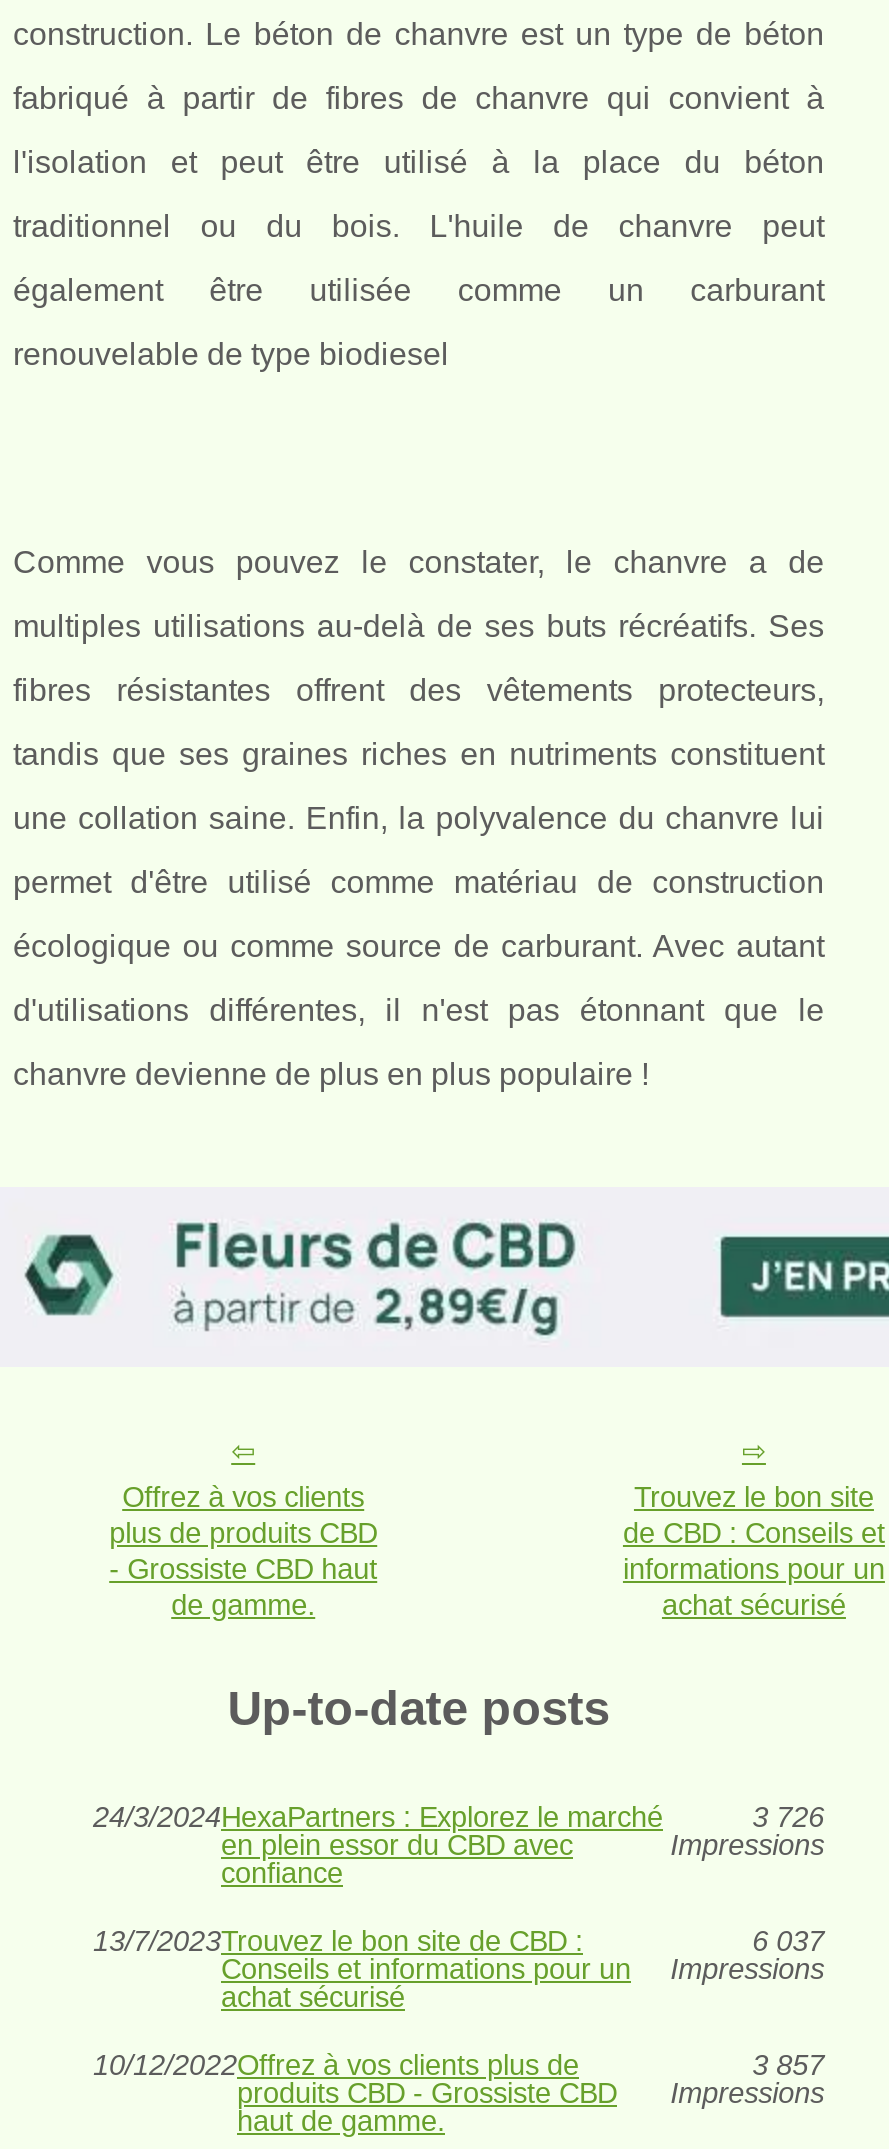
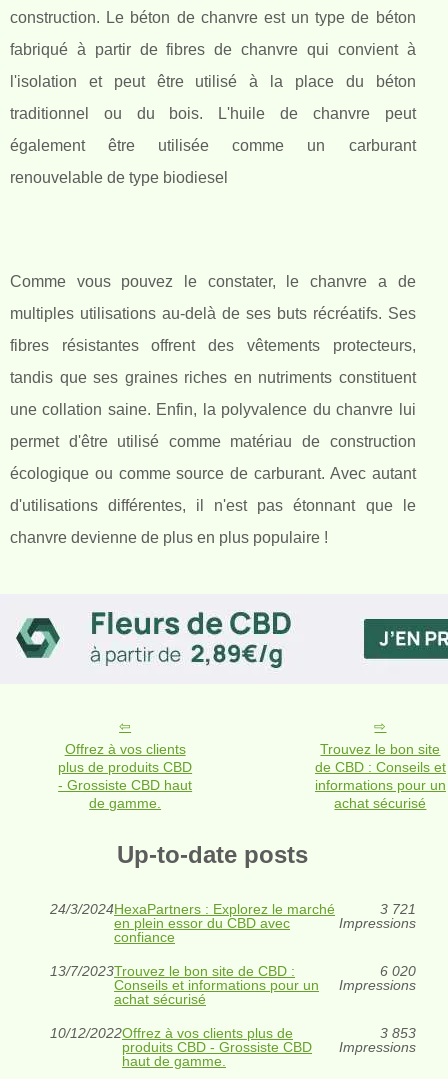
- 3 726
+ 3 721

- 6 037
+ 6 020

- 3 857
+ 3 853
